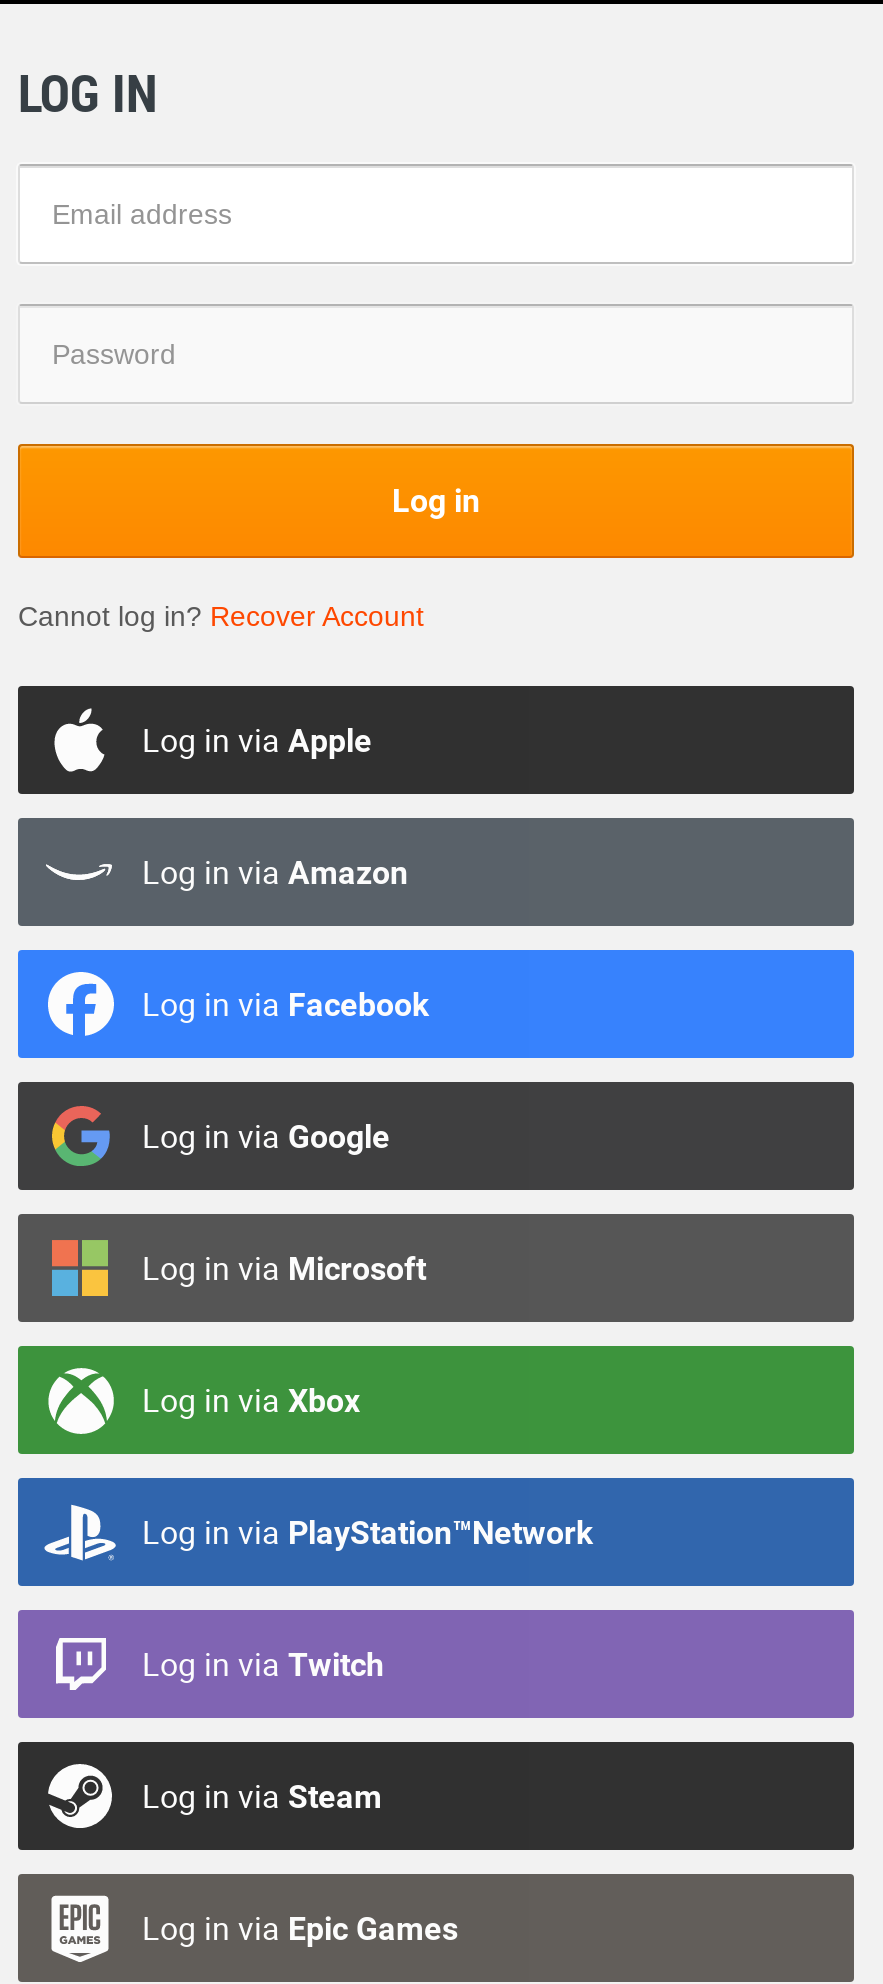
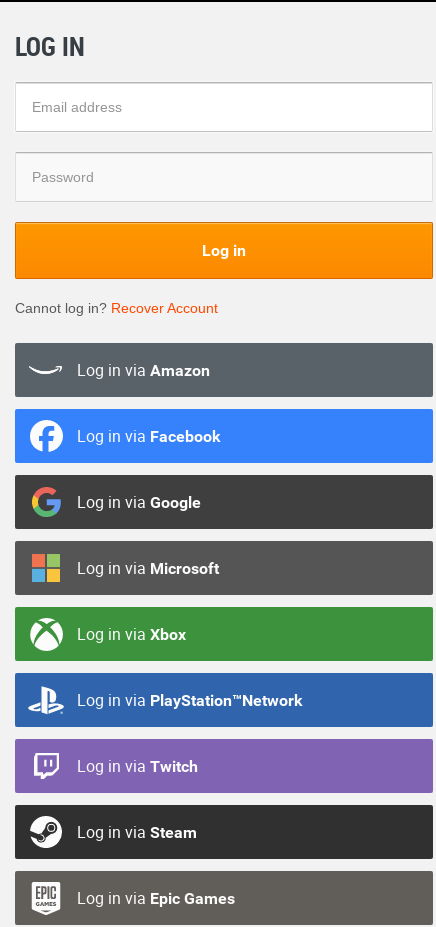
- Log in via Apple
